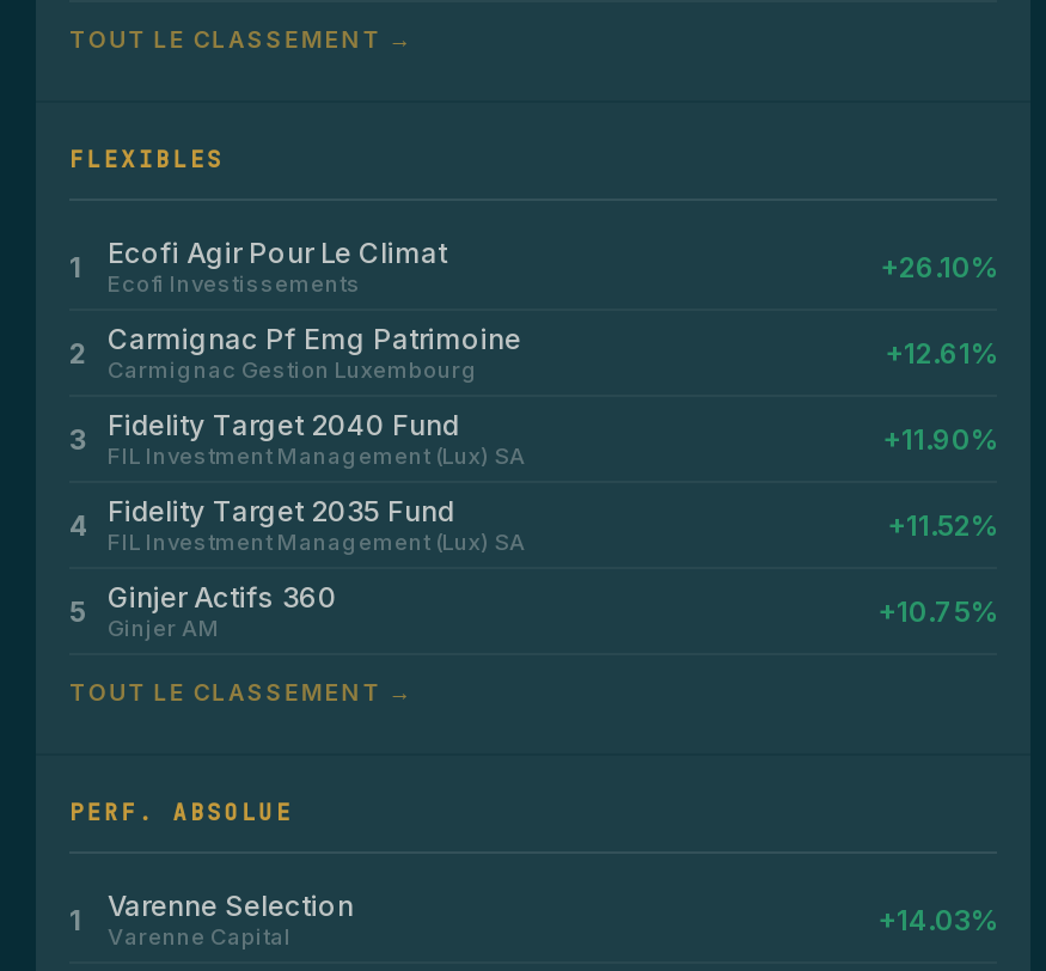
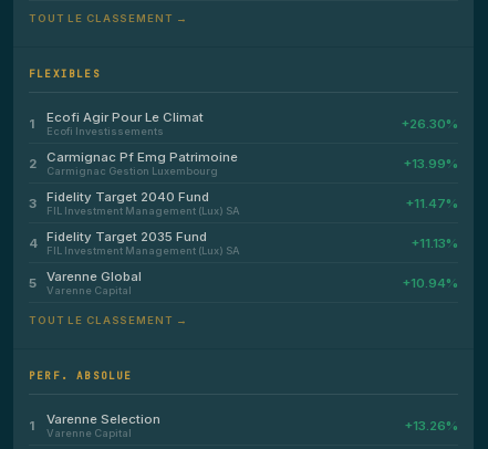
- +26.10%
+ +26.30%

- +12.61%
+ +13.99%

- +11.90%
+ +11.47%

- +11.52%
+ +11.13%

- Ginjer Actifs 360
- Ginjer AM
- +10.75%
+ Varenne Global
+ Varenne Capital
+ +10.94%

- +14.03%
+ +13.26%
